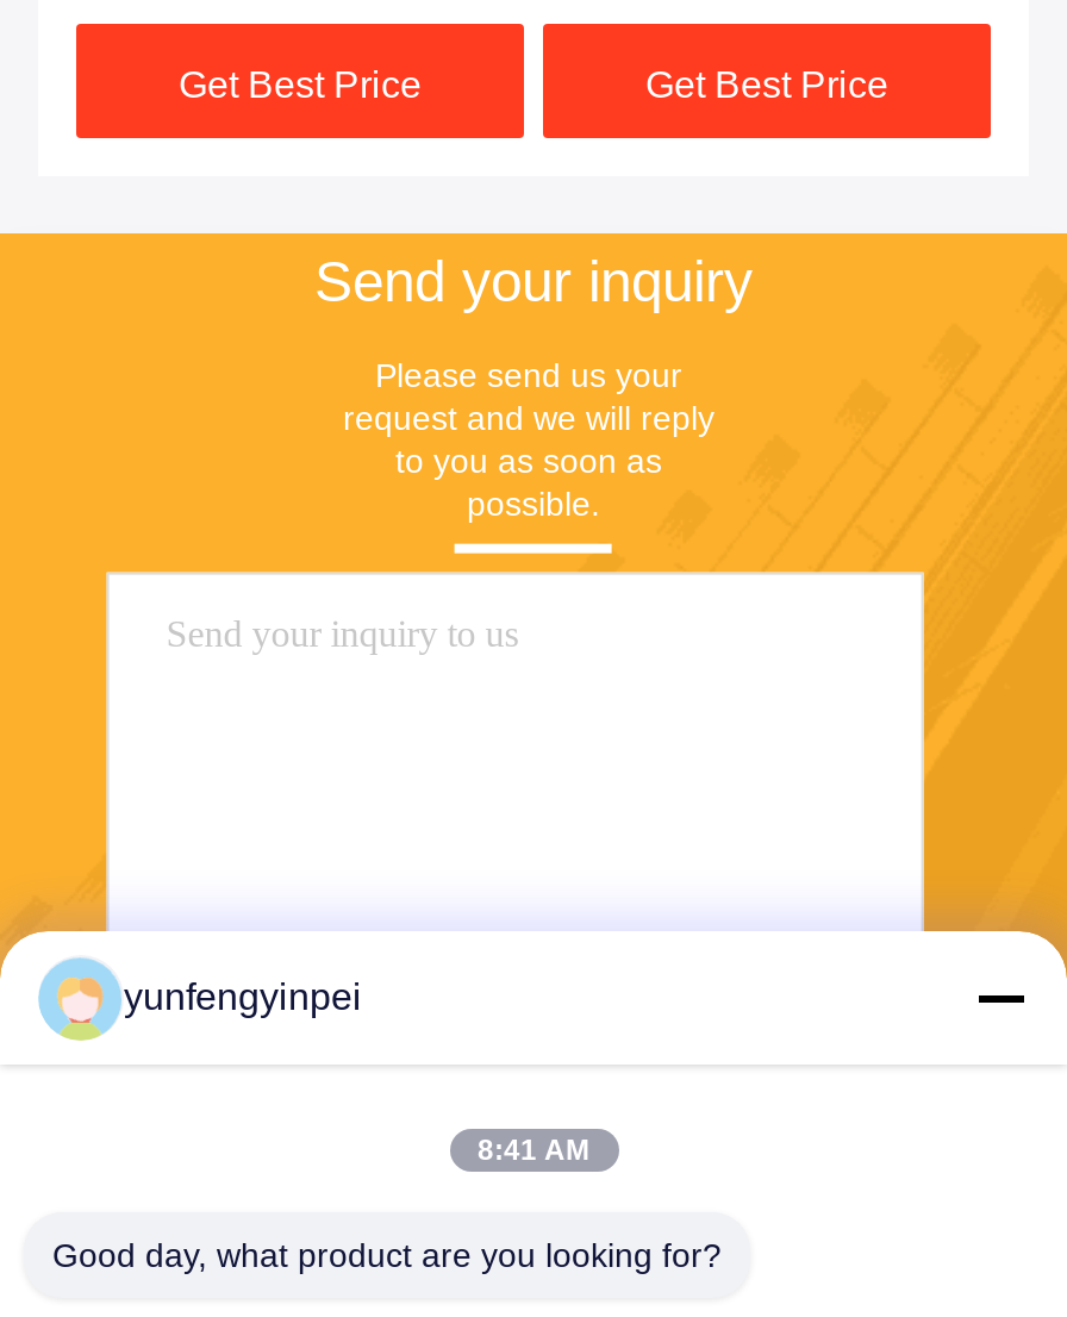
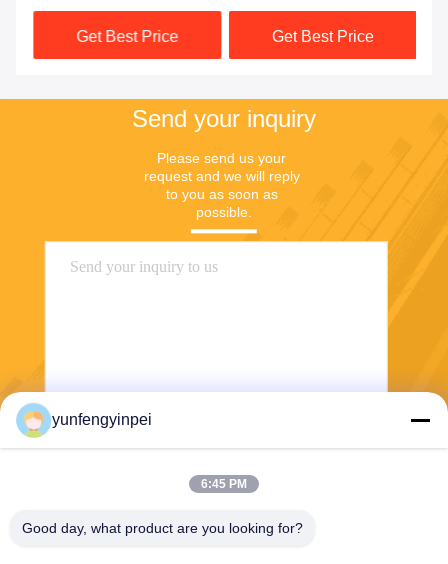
- 8:41 AM
+ 6:45 PM
